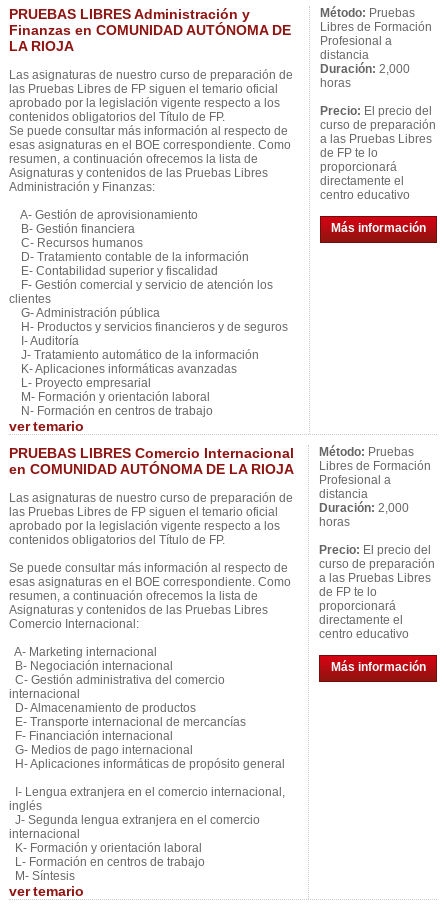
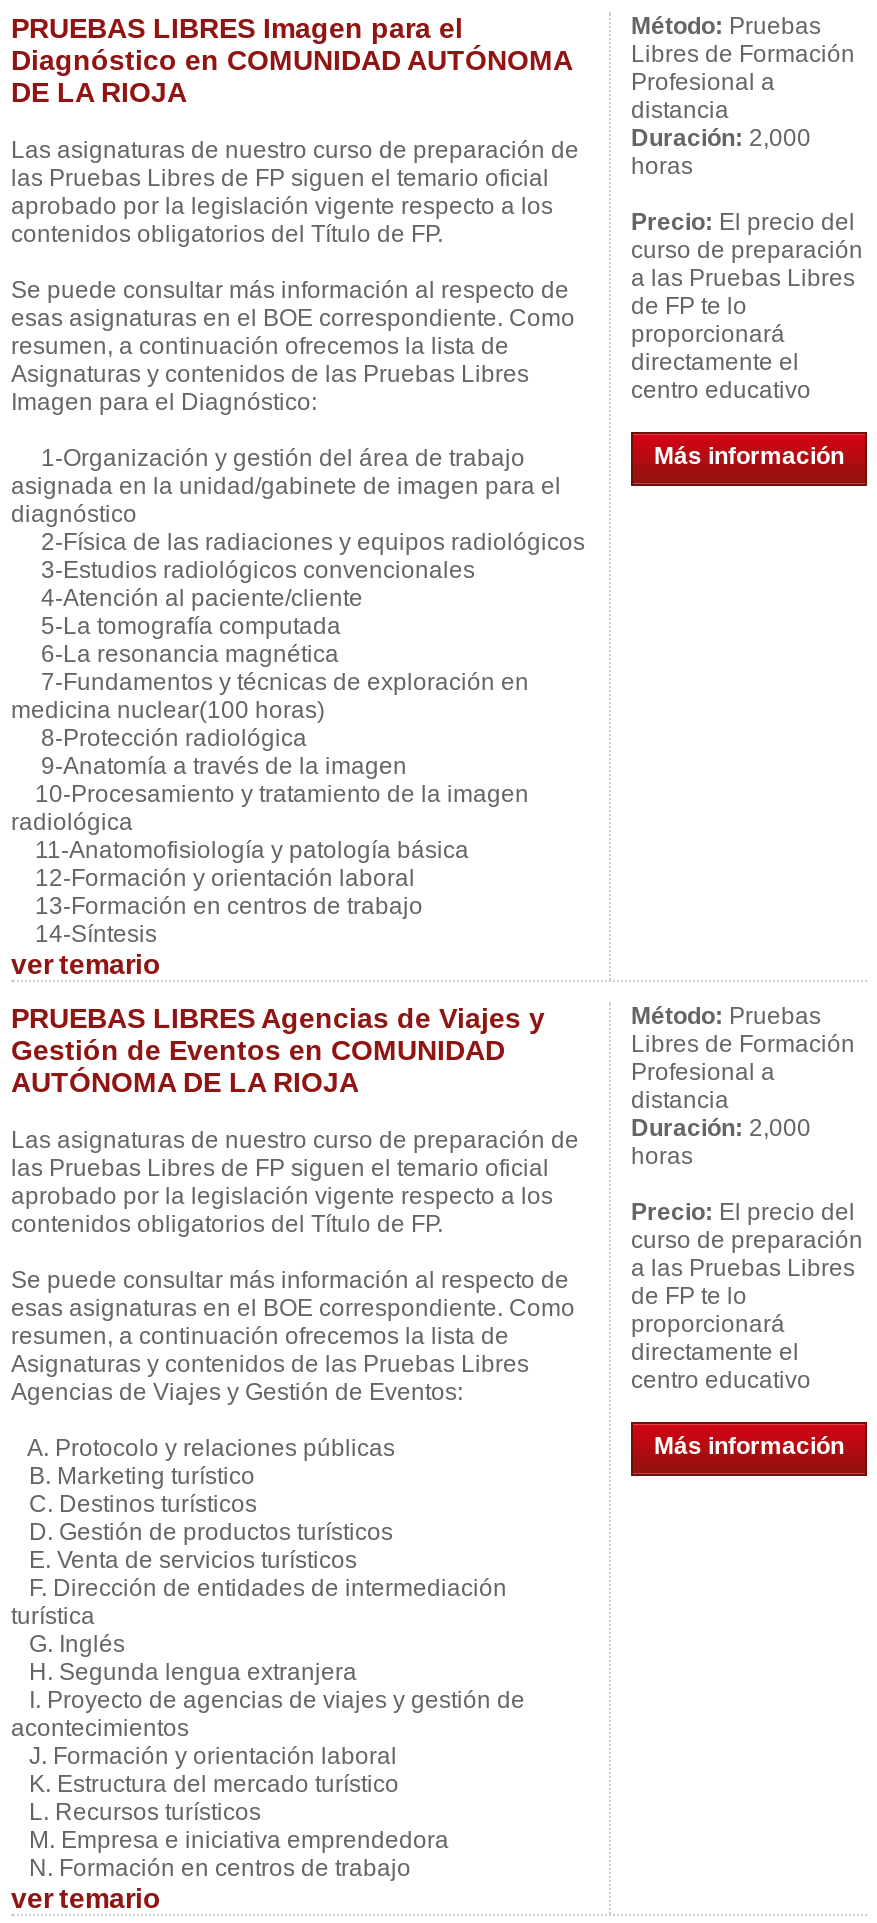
- PRUEBAS LIBRES Administración y
- Finanzas en COMUNIDAD AUTÓNOMA DE
- LA RIOJA
+ PRUEBAS LIBRES Imagen para el
+ Diagnóstico en COMUNIDAD AUTÓNOMA
+ DE LA RIOJA

- Administración y Finanzas:
+ Imagen para el Diagnóstico:

- A- Gestión de aprovisionamiento
- B- Gestión financiera
- C- Recursos humanos
- D- Tratamiento contable de la información
- E- Contabilidad superior y fiscalidad
- F- Gestión comercial y servicio de atención los
- clientes
- G- Administración pública
- H- Productos y servicios financieros y de seguros
- I- Auditoría
- J- Tratamiento automático de la información
- K- Aplicaciones informáticas avanzadas
- L- Proyecto empresarial
- M- Formación y orientación laboral
- N- Formación en centros de trabajo
+ 1-Organización y gestión del área de trabajo
+ asignada en la unidad/gabinete de imagen para el
+ diagnóstico
+ 2-Física de las radiaciones y equipos radiológicos
+ 3-Estudios radiológicos convencionales
+ 4-Atención al paciente/cliente
+ 5-La tomografía computada
+ 6-La resonancia magnética
+ 7-Fundamentos y técnicas de exploración en
+ medicina nuclear(100 horas)
+ 8-Protección radiológica
+ 9-Anatomía a través de la imagen
+ 10-Procesamiento y tratamiento de la imagen
+ radiológica
+ 11-Anatomofisiología y patología básica
+ 12-Formación y orientación laboral
+ 13-Formación en centros de trabajo
+ 14-Síntesis

- PRUEBAS LIBRES Comercio Internacional
- en COMUNIDAD AUTÓNOMA DE LA RIOJA
+ PRUEBAS LIBRES Agencias de Viajes y
+ Gestión de Eventos en COMUNIDAD
+ AUTÓNOMA DE LA RIOJA

- Comercio Internacional:
- A- Marketing internacional
- B- Negociación internacional
- C- Gestión administrativa del comercio
- internacional
- D- Almacenamiento de productos
- E- Transporte internacional de mercancías
- F- Financiación internacional
- G- Medios de pago internacional
- H- Aplicaciones informáticas de propósito general
- I- Lengua extranjera en el comercio internacional,
- inglés
- J- Segunda lengua extranjera en el comercio
- internacional
- K- Formación y orientación laboral
- L- Formación en centros de trabajo
- M- Síntesis
+ Agencias de Viajes y Gestión de Eventos:
+ A. Protocolo y relaciones públicas
+ B. Marketing turístico
+ C. Destinos turísticos
+ D. Gestión de productos turísticos
+ E. Venta de servicios turísticos
+ F. Dirección de entidades de intermediación
+ turística
+ G. Inglés
+ H. Segunda lengua extranjera
+ I. Proyecto de agencias de viajes y gestión de
+ acontecimientos
+ J. Formación y orientación laboral
+ K. Estructura del mercado turístico
+ L. Recursos turísticos
+ M. Empresa e iniciativa emprendedora
+ N. Formación en centros de trabajo
